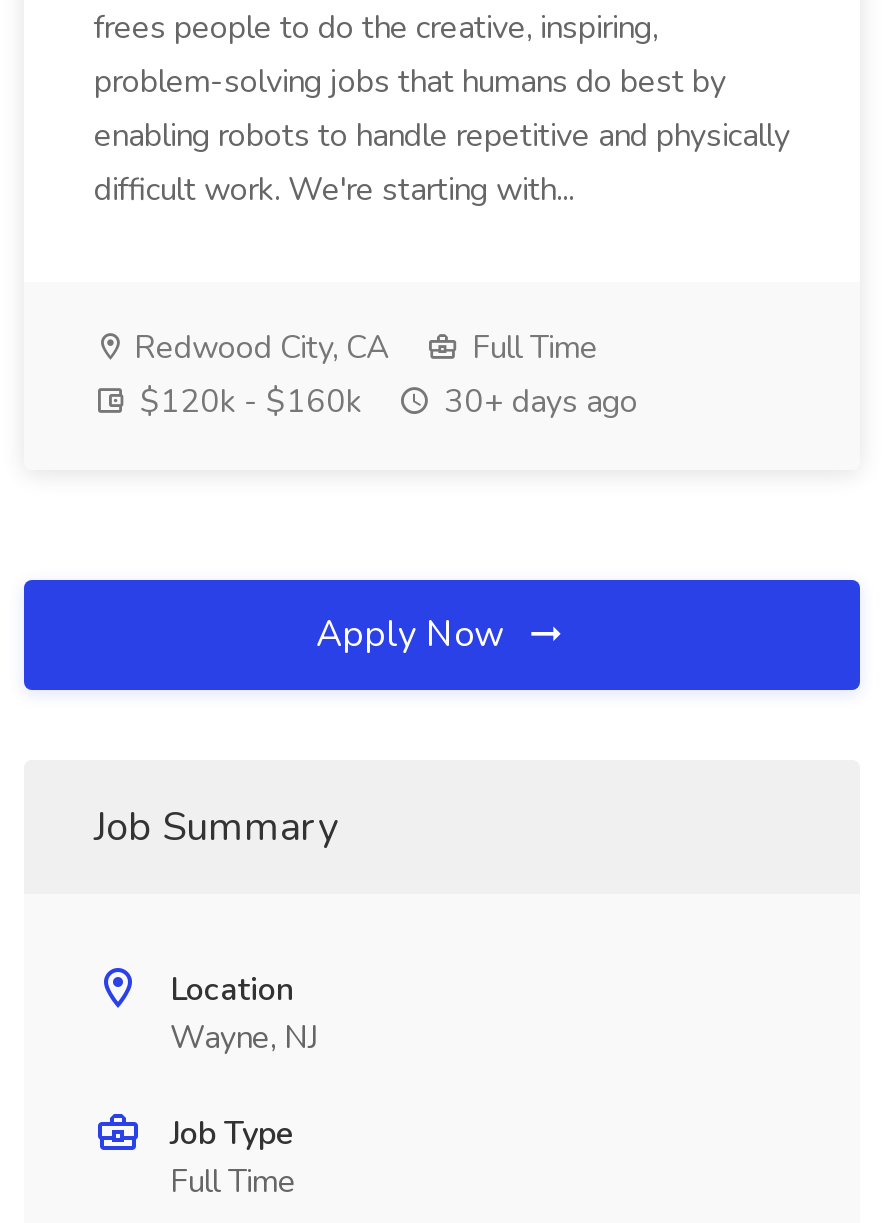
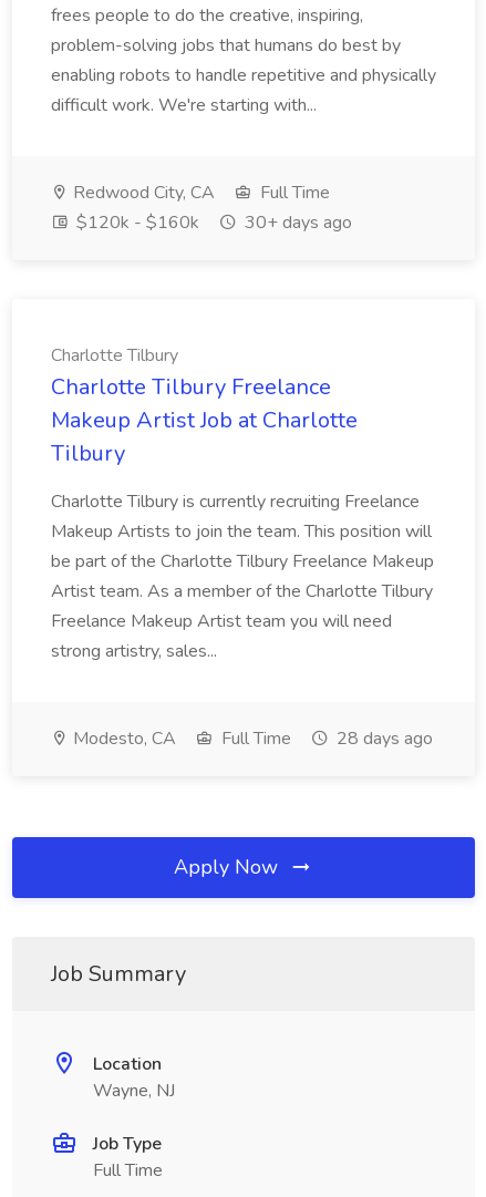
+ Charlotte Tilbury
+ Charlotte Tilbury Freelance
+ Makeup Artist Job at Charlotte
+ Tilbury
+ Charlotte Tilbury is currently recruiting Freelance
+ Makeup Artists to join the team. This position will
+ be part of the Charlotte Tilbury Freelance Makeup
+ Artist team. As a member of the Charlotte Tilbury
+ Freelance Makeup Artist team you will need
+ strong artistry, sales...

+ Modesto, CA
+ Full Time
+ 28 days ago
